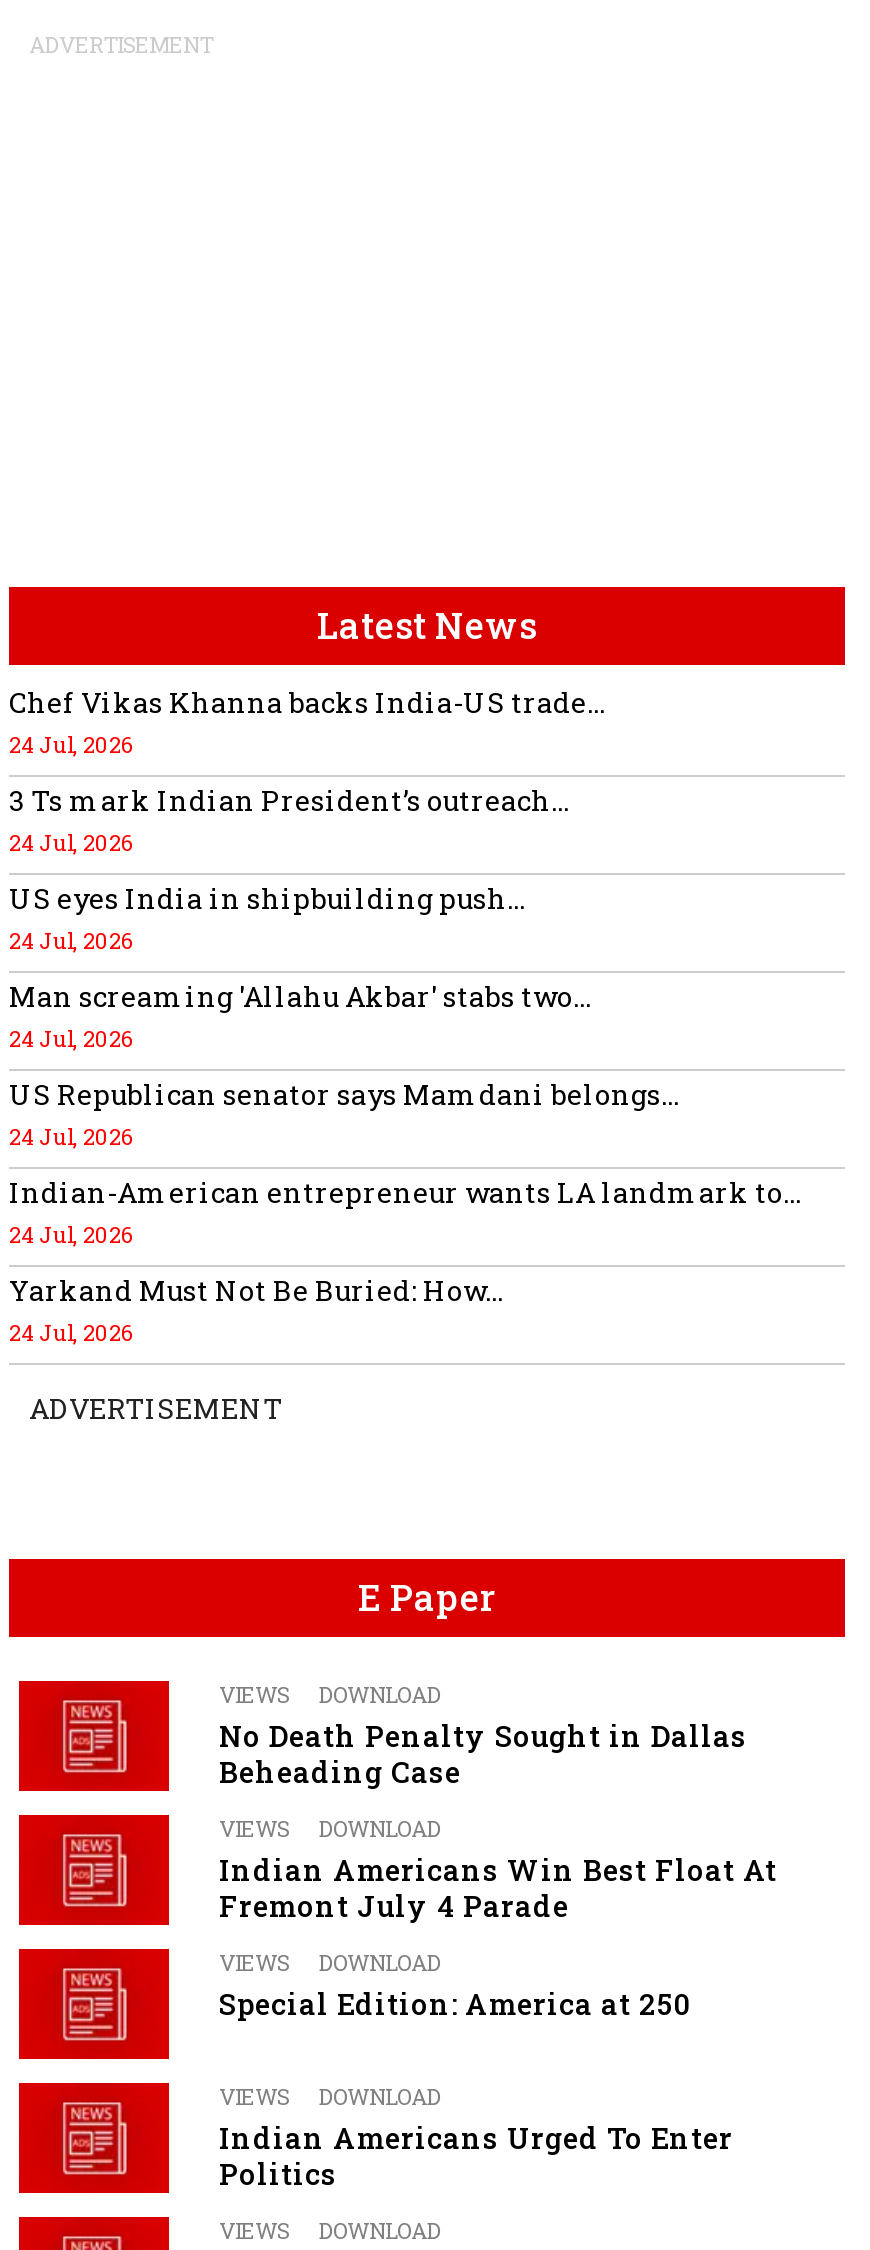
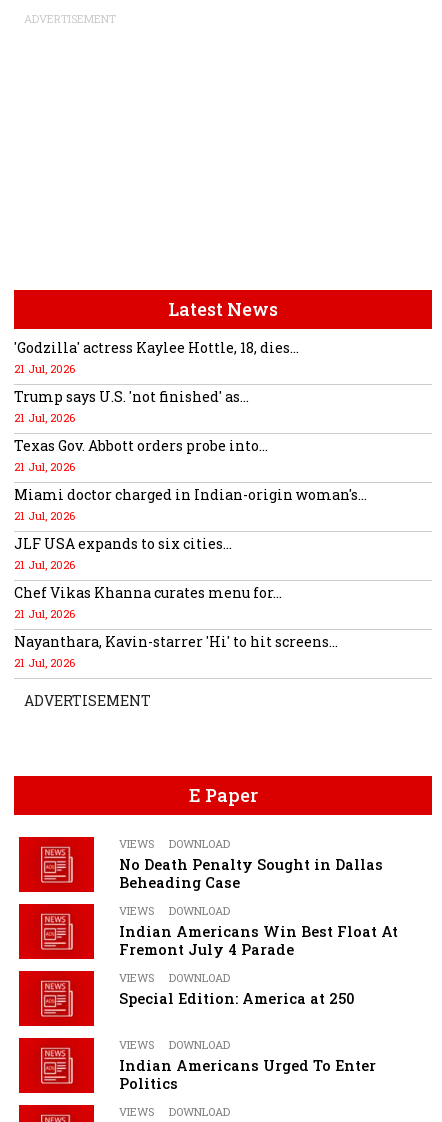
- Chef Vikas Khanna backs India-US trade...
- 24 Jul, 2026
+ 'Godzilla' actress Kaylee Hottle, 18, dies...
+ 21 Jul, 2026

- 3 Ts mark Indian President’s outreach...
- 24 Jul, 2026
+ Trump says U.S. 'not finished' as...
+ 21 Jul, 2026

- US eyes India in shipbuilding push...
- 24 Jul, 2026
+ Texas Gov. Abbott orders probe into...
+ 21 Jul, 2026

- Man screaming 'Allahu Akbar' stabs two...
- 24 Jul, 2026
+ Miami doctor charged in Indian-origin woman's...
+ 21 Jul, 2026

- US Republican senator says Mamdani belongs...
- 24 Jul, 2026
+ JLF USA expands to six cities...
+ 21 Jul, 2026

- Indian-American entrepreneur wants LA landmark to...
- 24 Jul, 2026
+ Chef Vikas Khanna curates menu for...
+ 21 Jul, 2026

- Yarkand Must Not Be Buried: How...
- 24 Jul, 2026
+ Nayanthara, Kavin-starrer 'Hi' to hit screens...
+ 21 Jul, 2026
